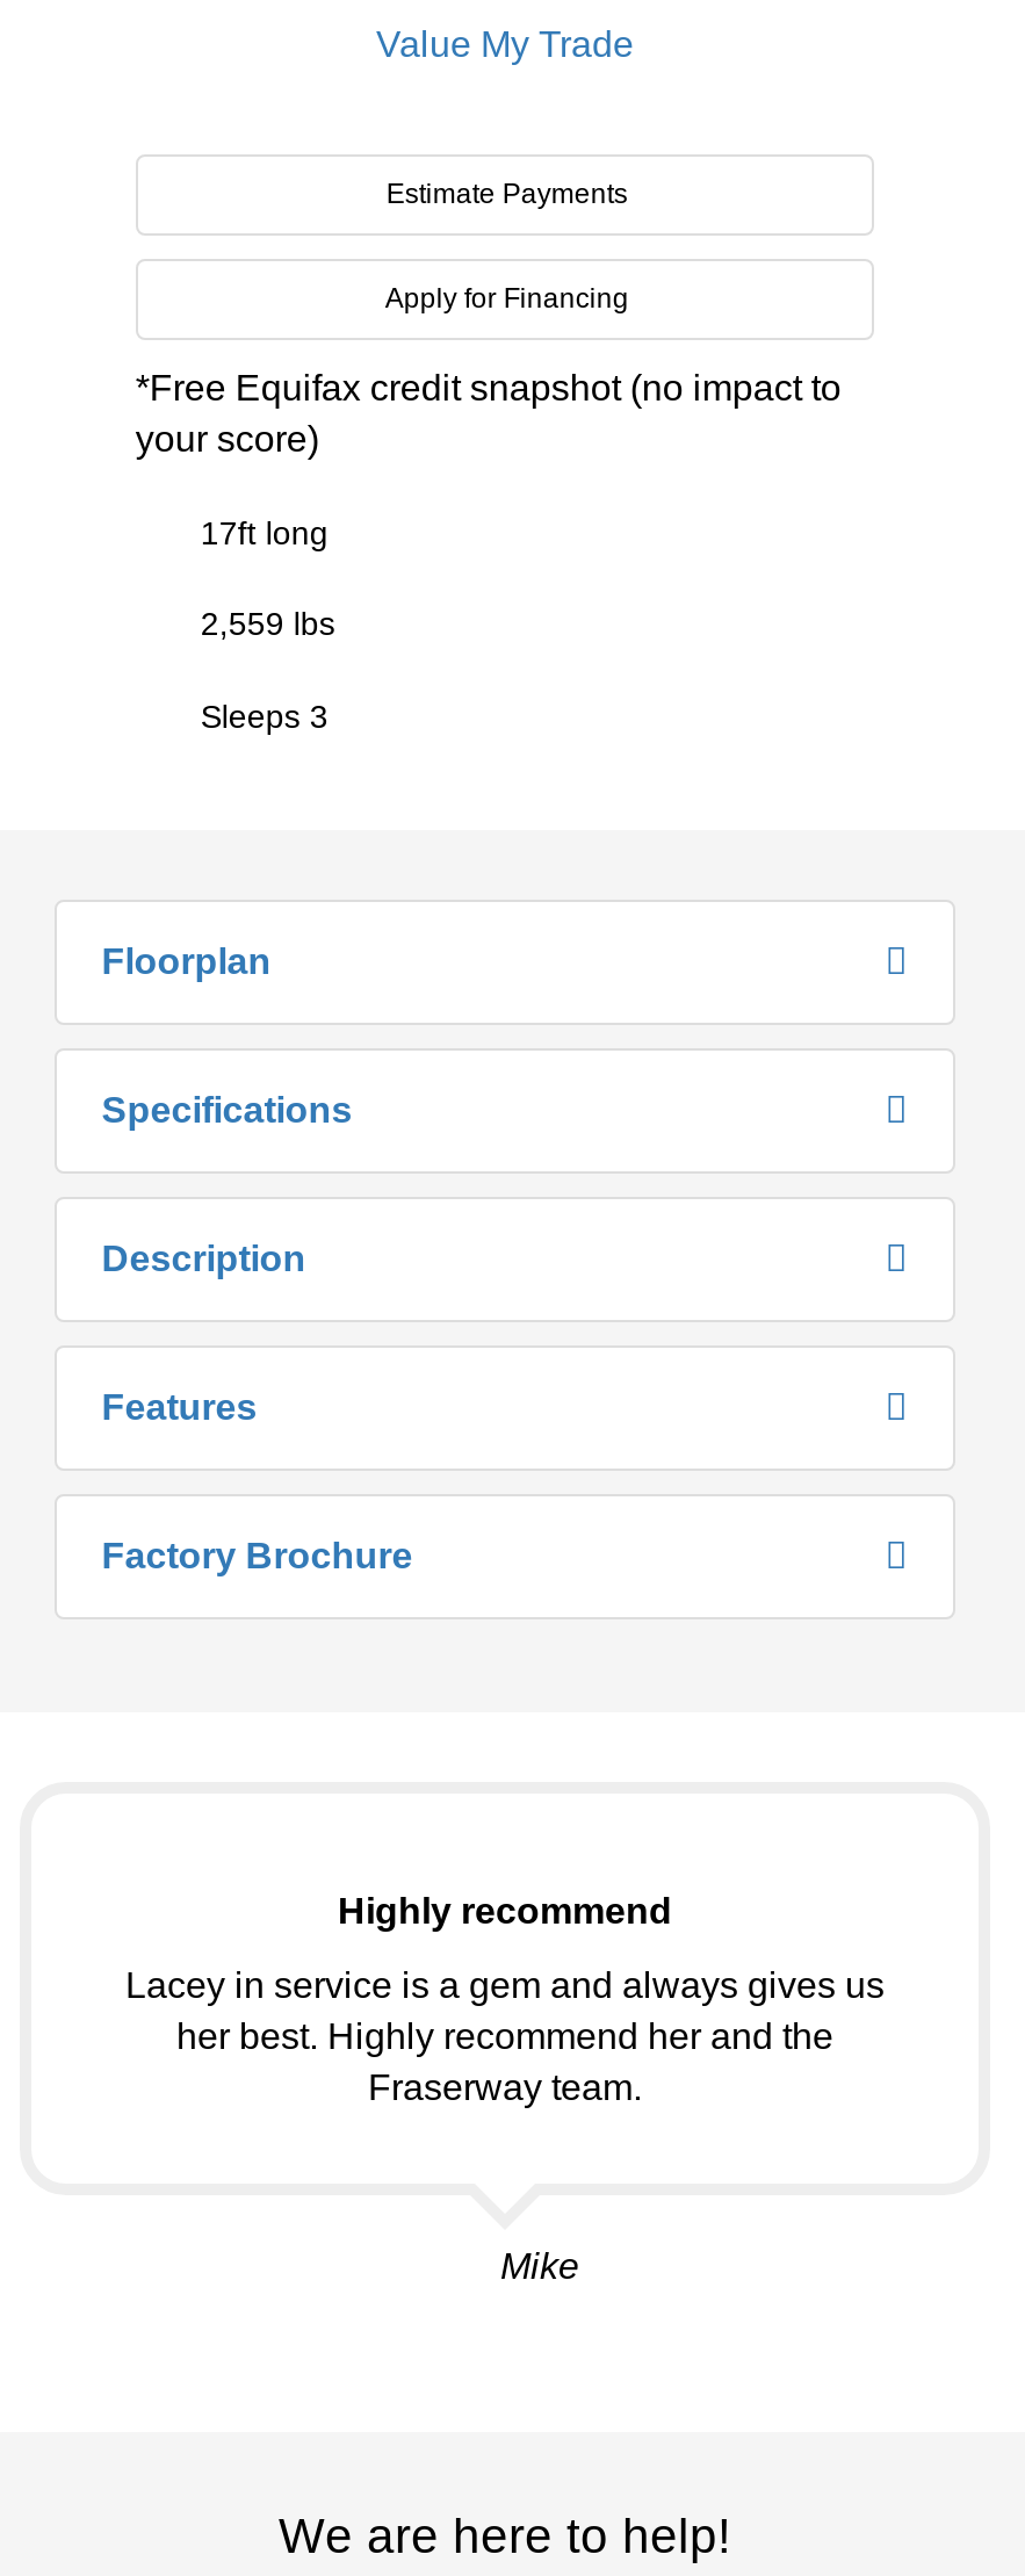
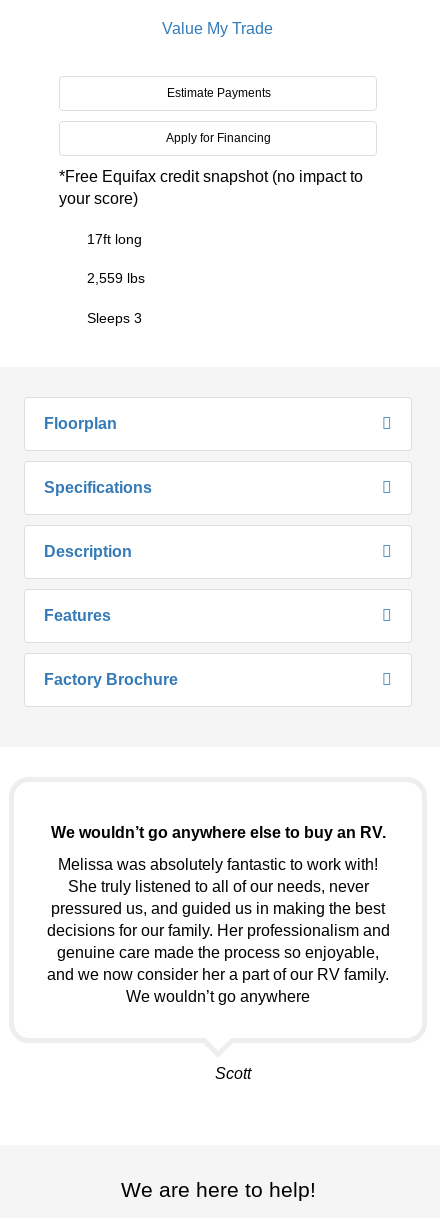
- Highly recommend
+ We wouldn’t go anywhere else to buy an RV.

- Lacey in service is a gem and always gives us
- her best. Highly recommend her and the
- Fraserway team.
+ Melissa was absolutely fantastic to work with!
+ She truly listened to all of our needs, never
+ pressured us, and guided us in making the best
+ decisions for our family. Her professionalism and
+ genuine care made the process so enjoyable,
+ and we now consider her a part of our RV family.
+ We wouldn’t go anywhere

- Mike
+ Scott
